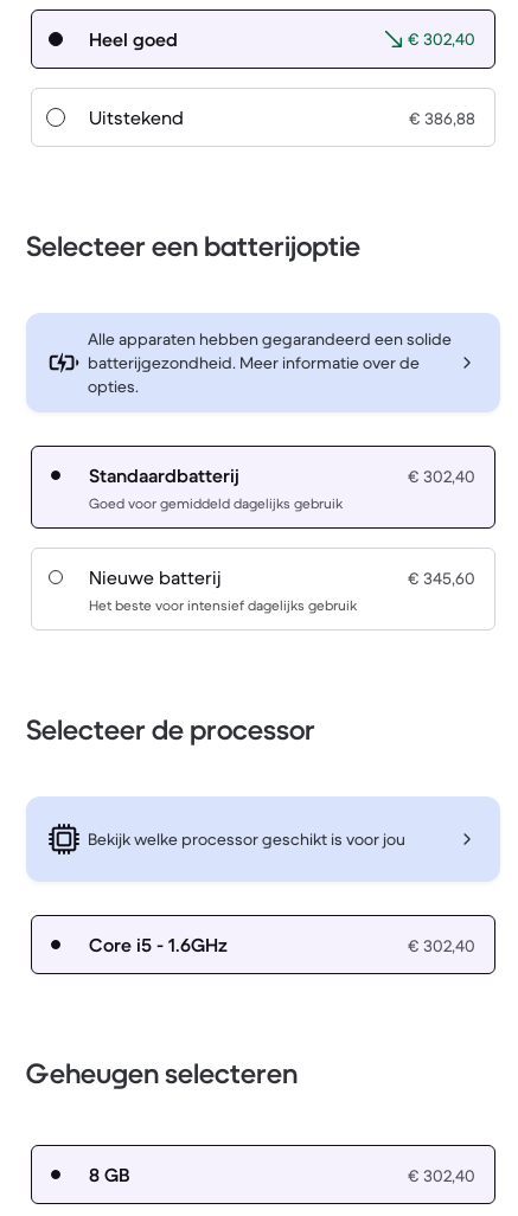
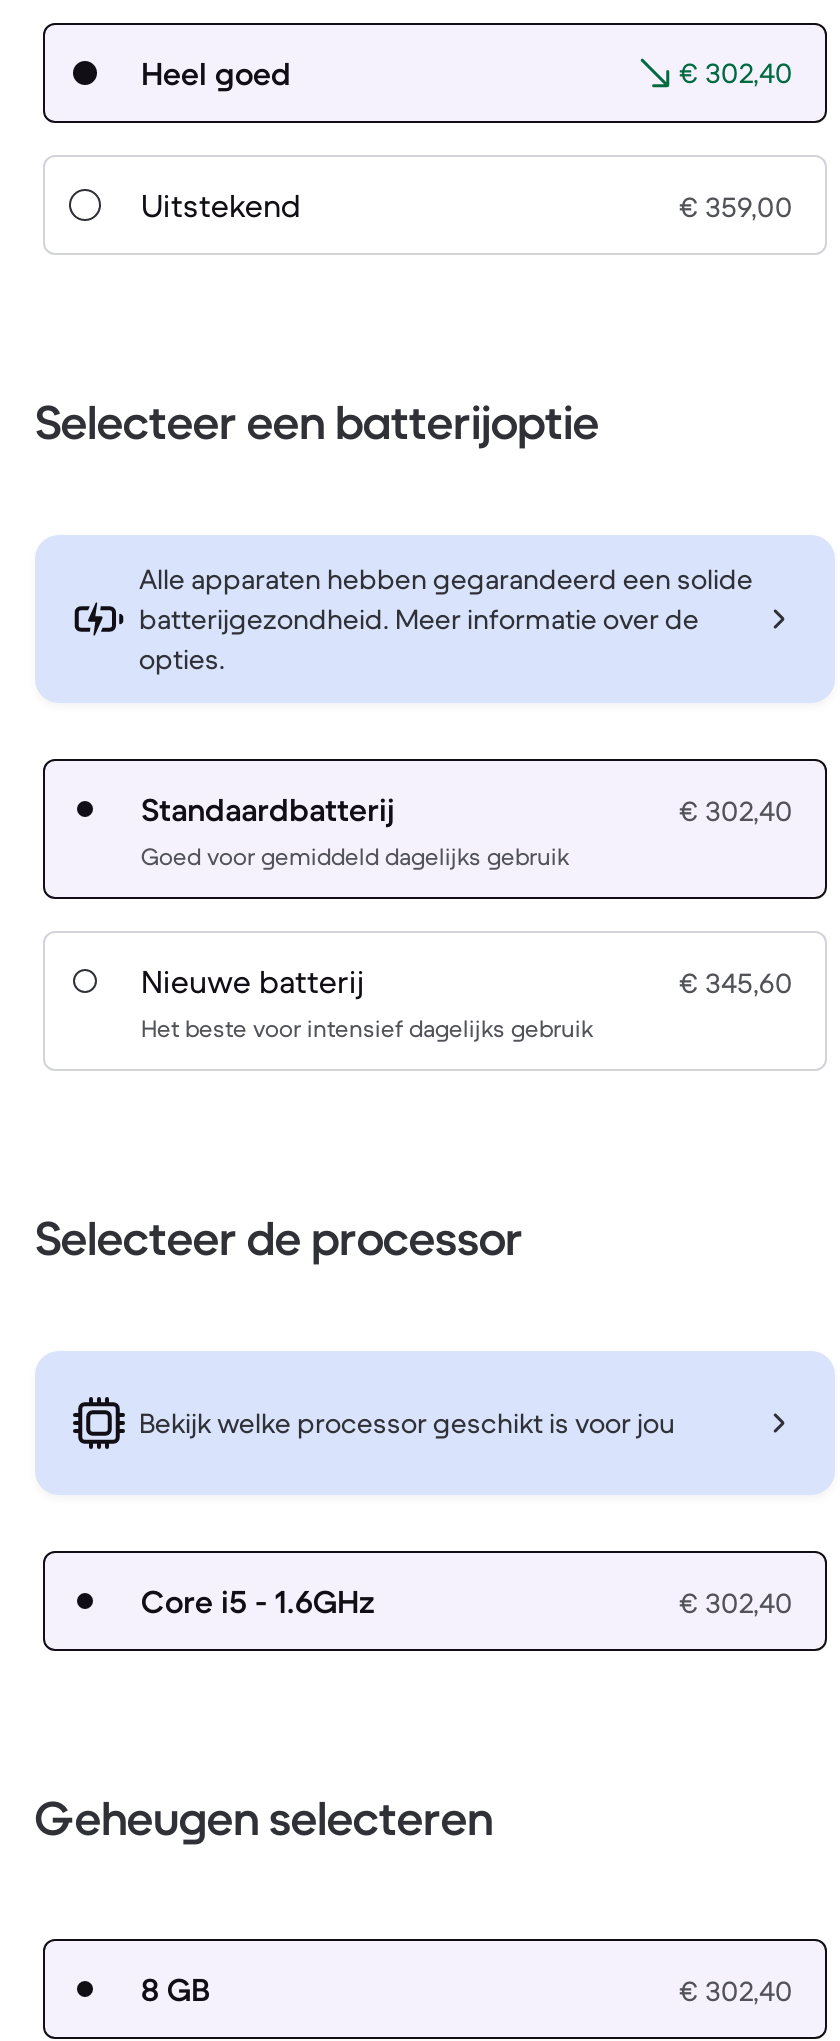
- € 386,88
+ € 359,00
